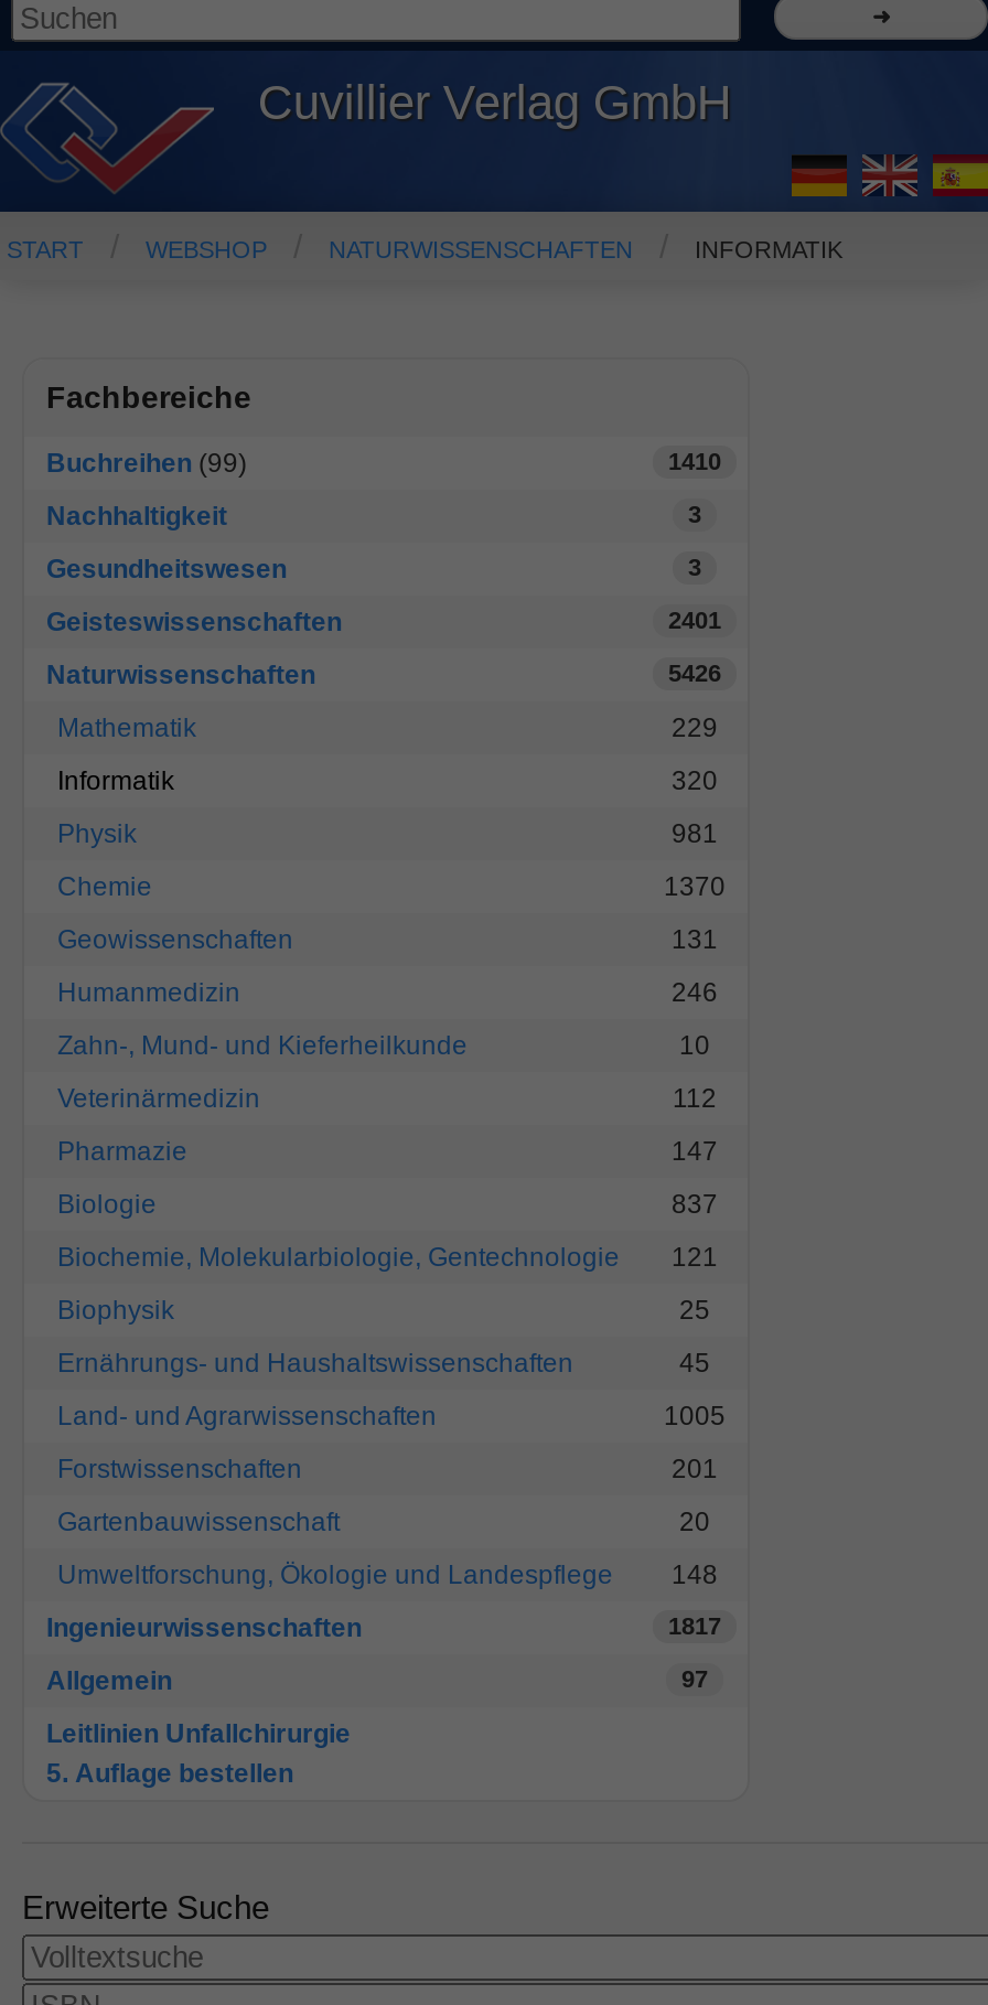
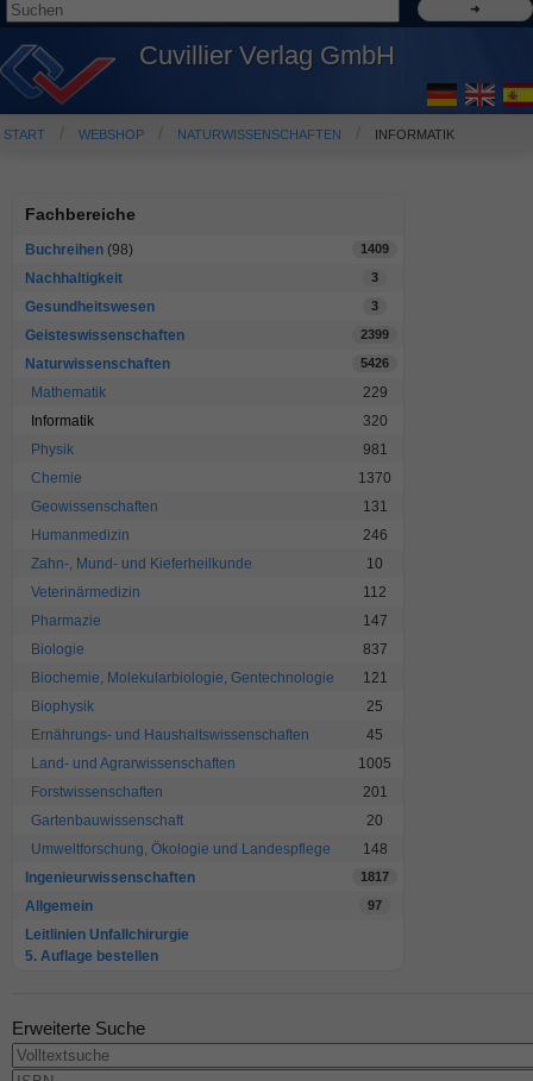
- Buchreihen (99)
+ Buchreihen (98)

- 1410
+ 1409

- 2401
+ 2399
